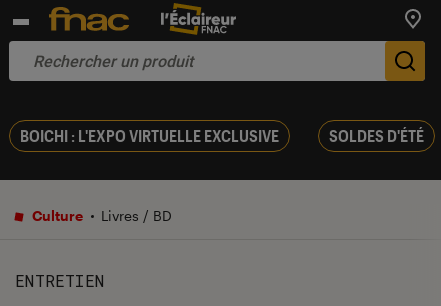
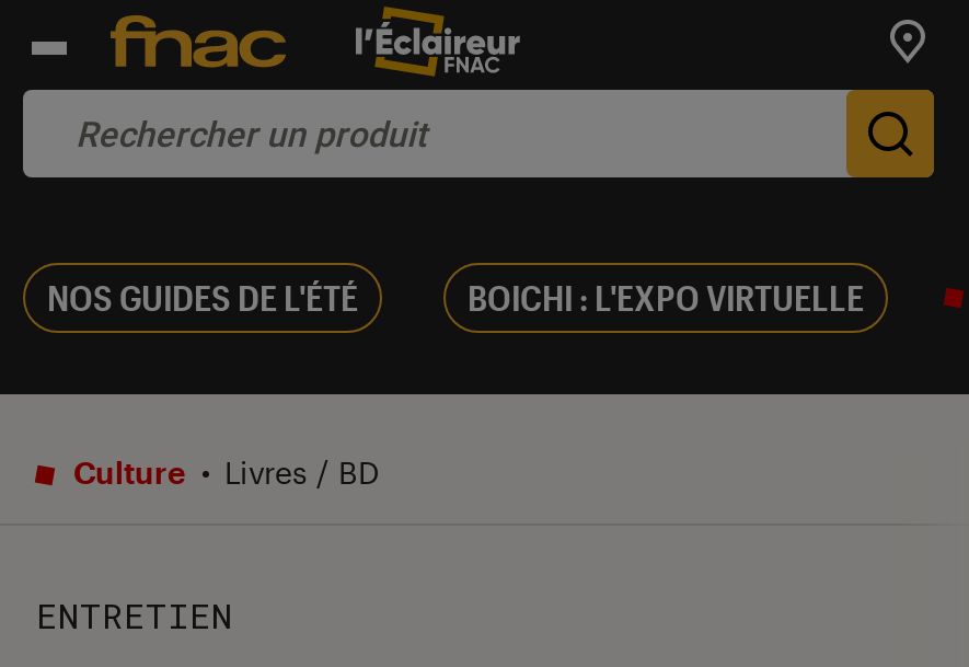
- BOICHI : L'EXPO VIRTUELLE EXCLUSIVE
- SOLDES D'ÉTÉ
+ NOS GUIDES DE L'ÉTÉ
+ BOICHI : L'EXPO VIRTUELLE
